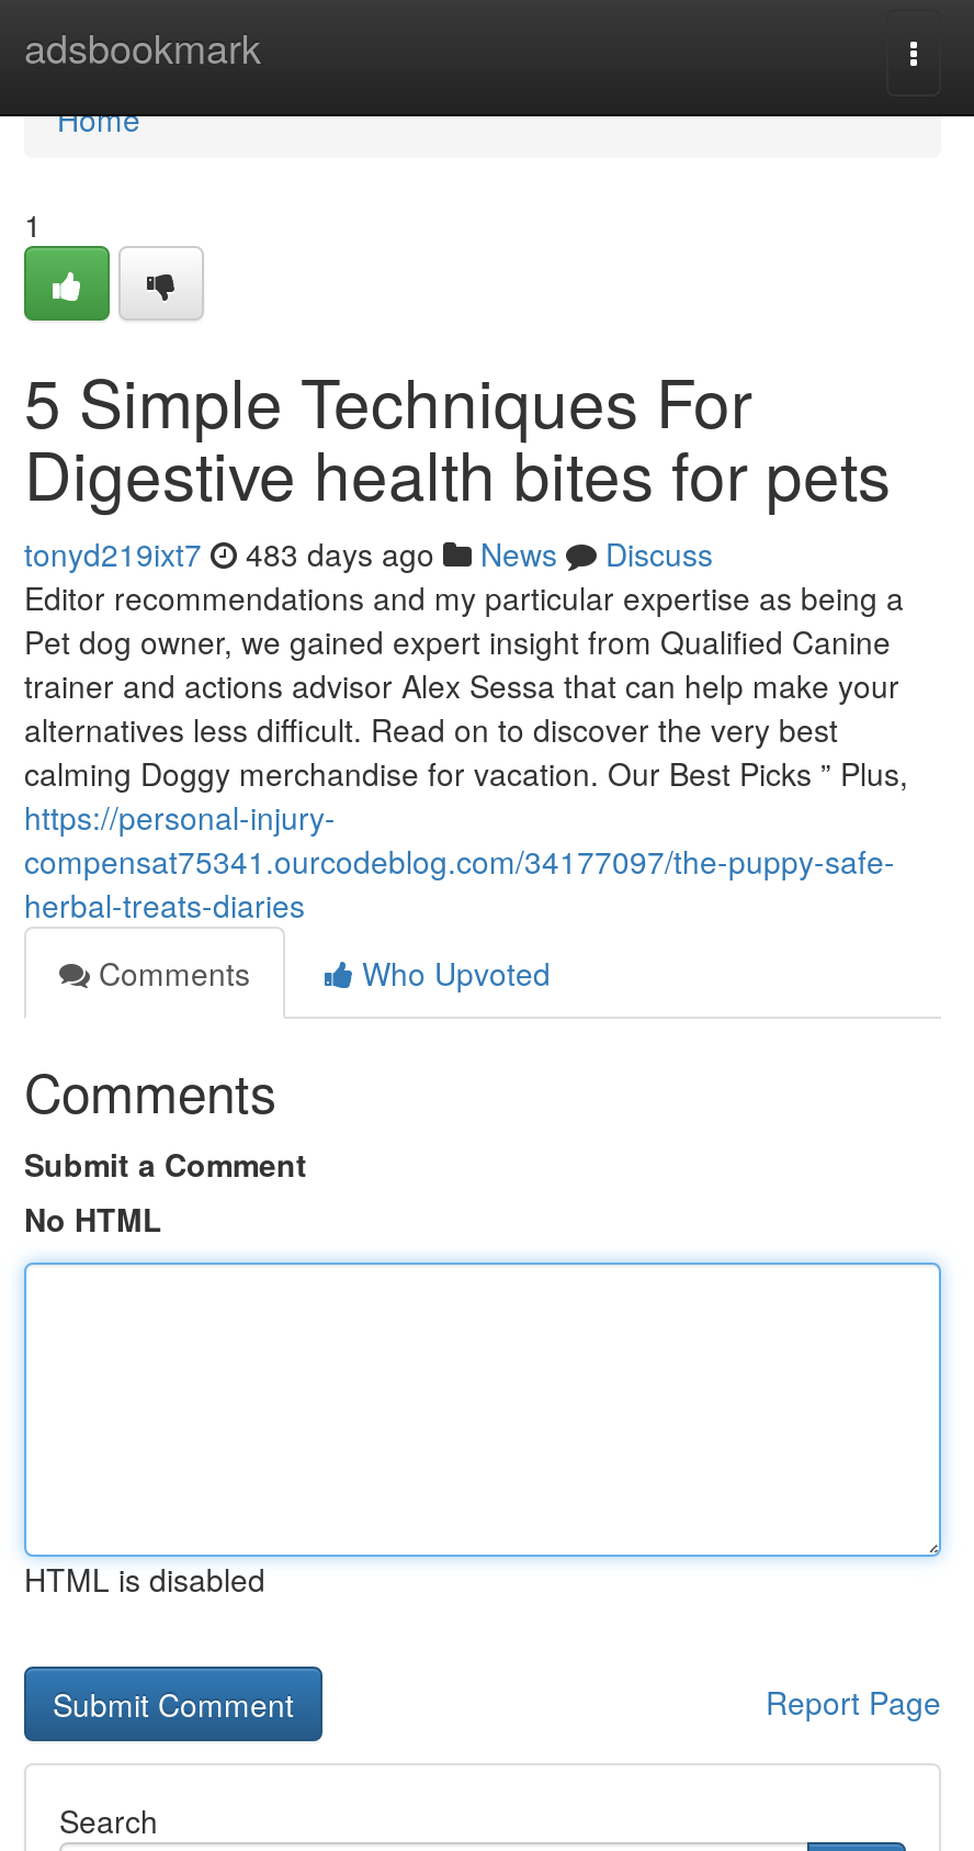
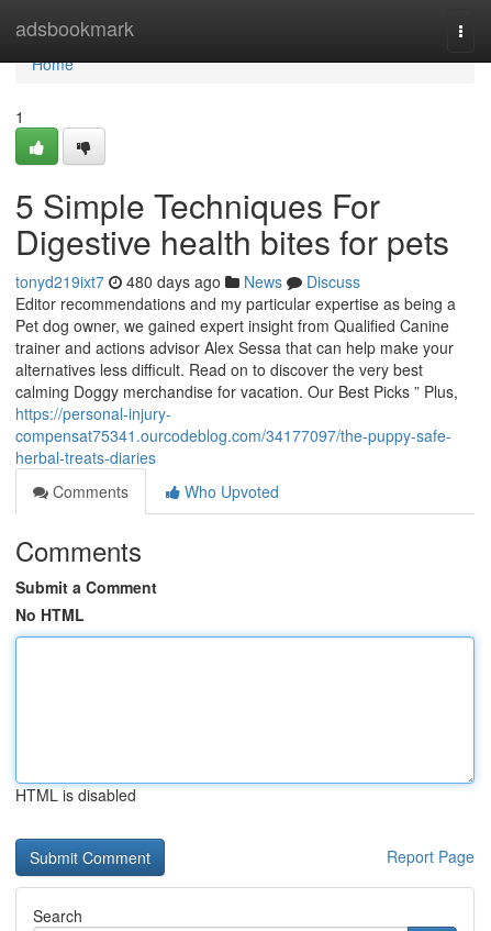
- tonyd219ixt7 483 days ago News Discuss
+ tonyd219ixt7 480 days ago News Discuss
